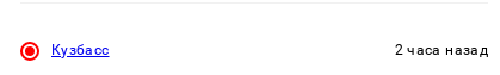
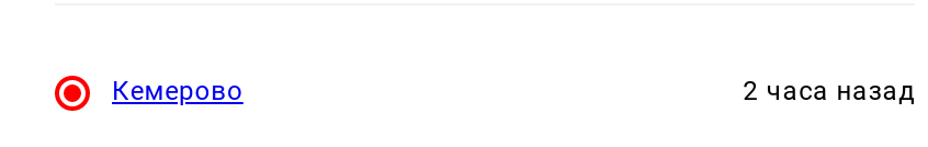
- Кузбасс
+ Кемерово
